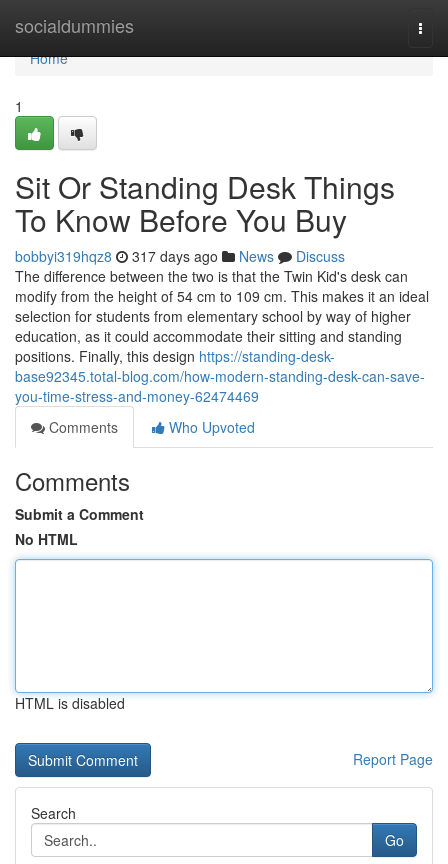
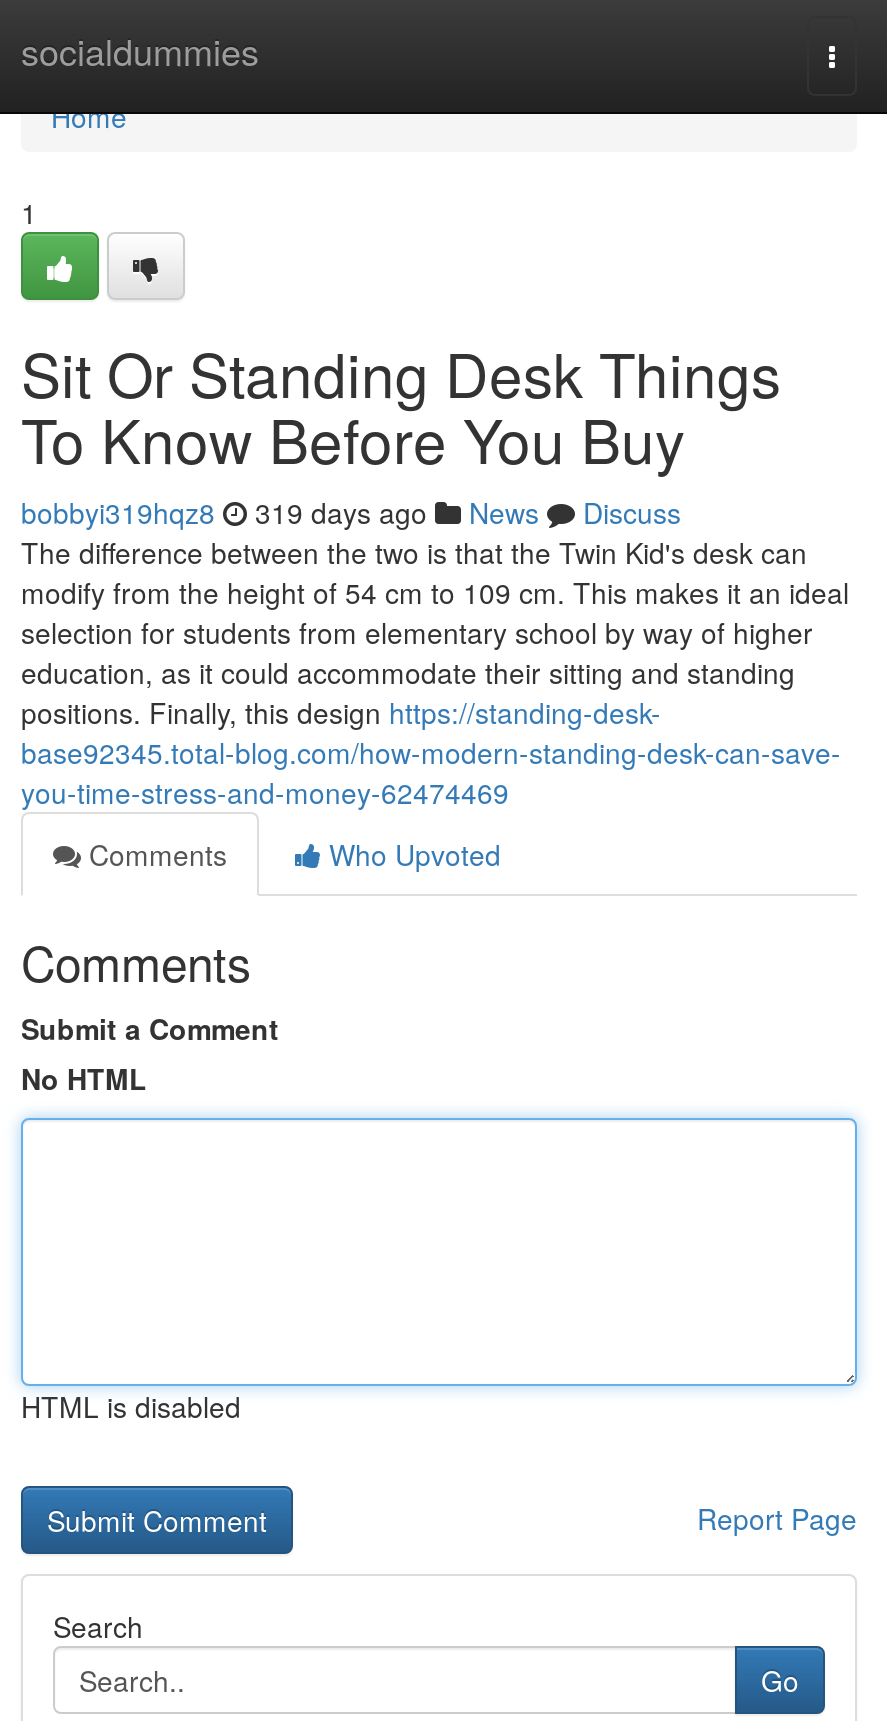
- bobbyi319hqz8 317 days ago News Discuss
+ bobbyi319hqz8 319 days ago News Discuss
